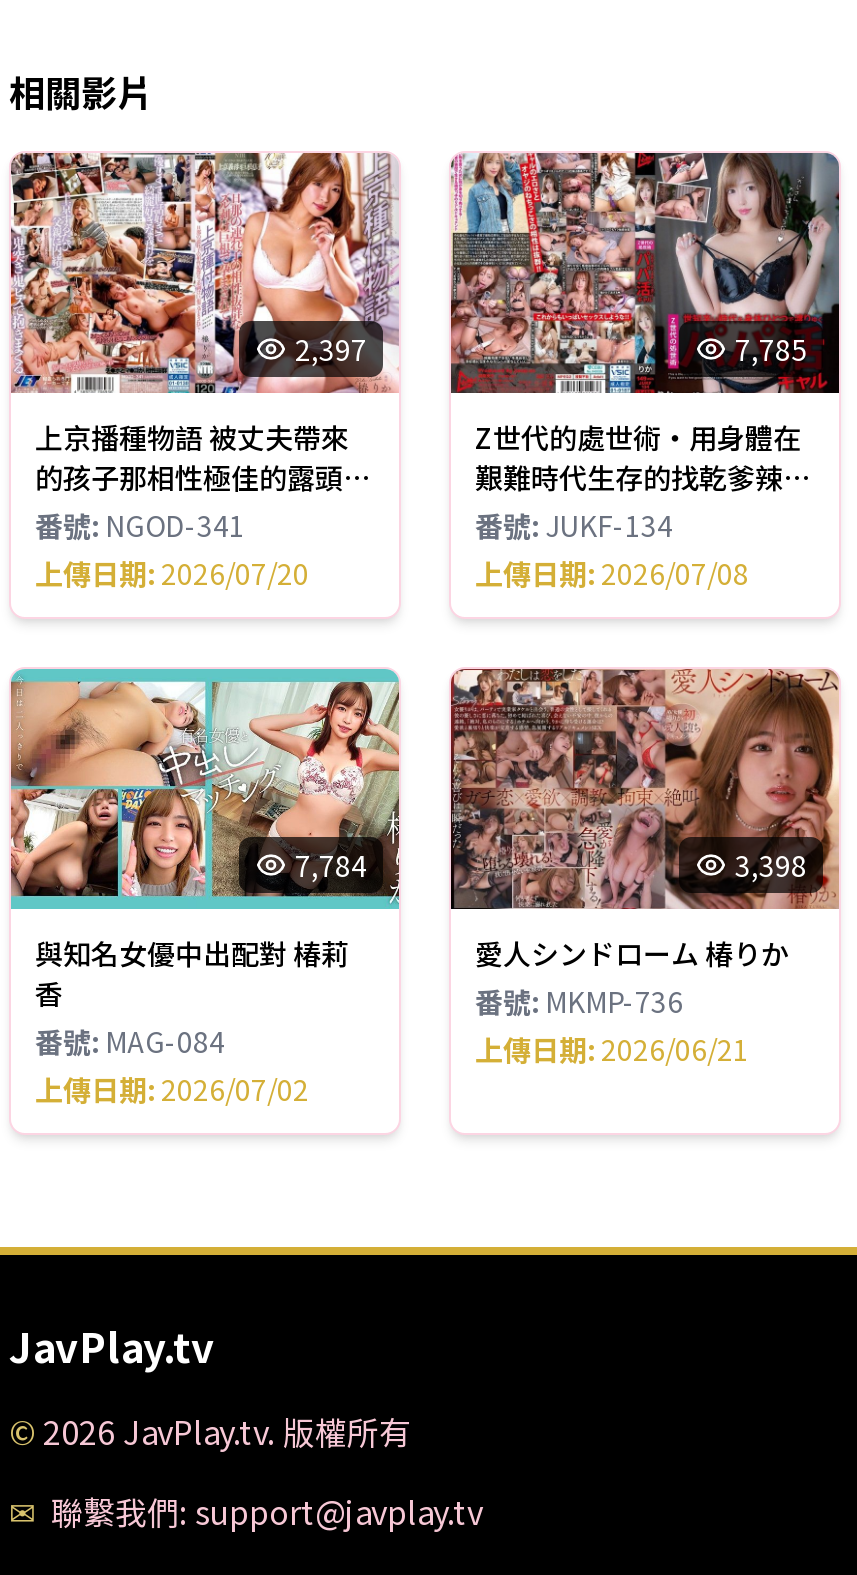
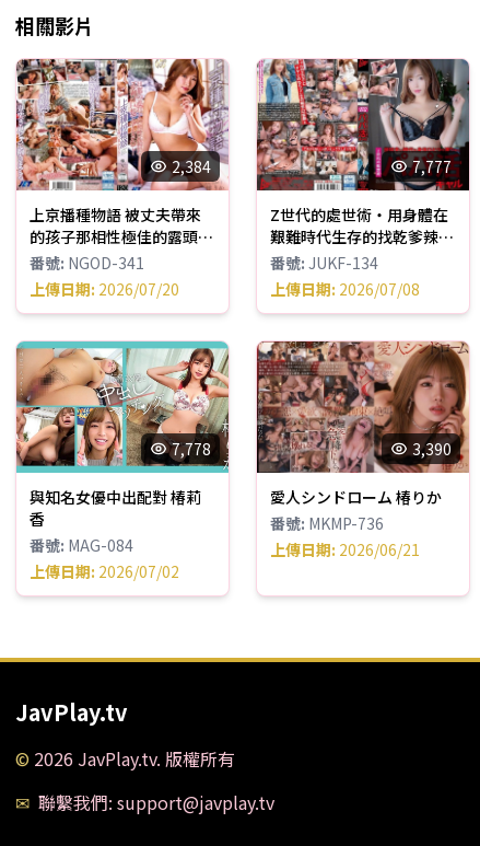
- 2,397
+ 2,384

- 7,785
+ 7,777

- 7,784
+ 7,778

- 3,398
+ 3,390
